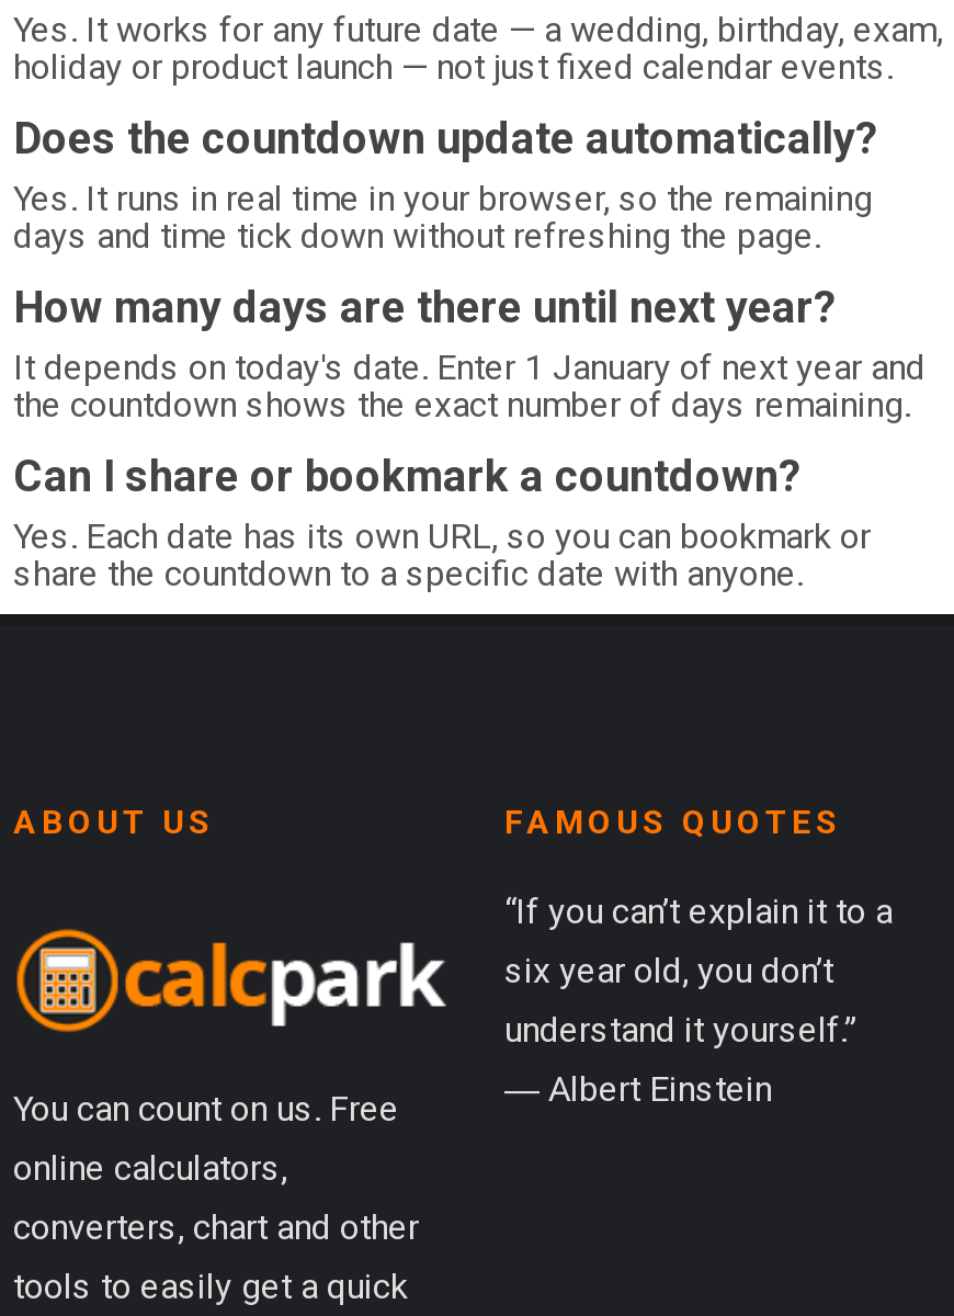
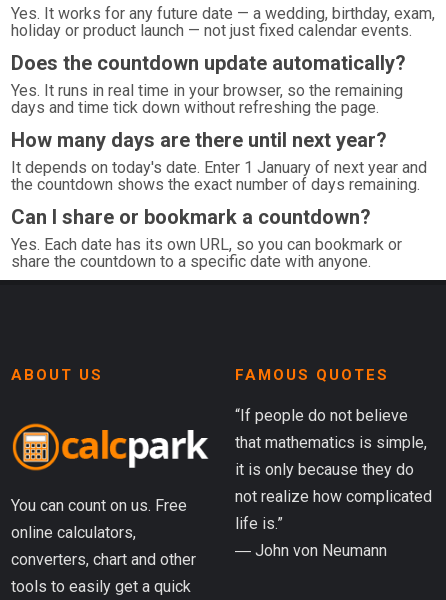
- “If you can’t explain it to a
- six year old, you don’t
- understand it yourself.”
- ― Albert Einstein
+ “If people do not believe
+ that mathematics is simple,
+ it is only because they do
+ not realize how complicated
+ life is.”
+ ― John von Neumann
